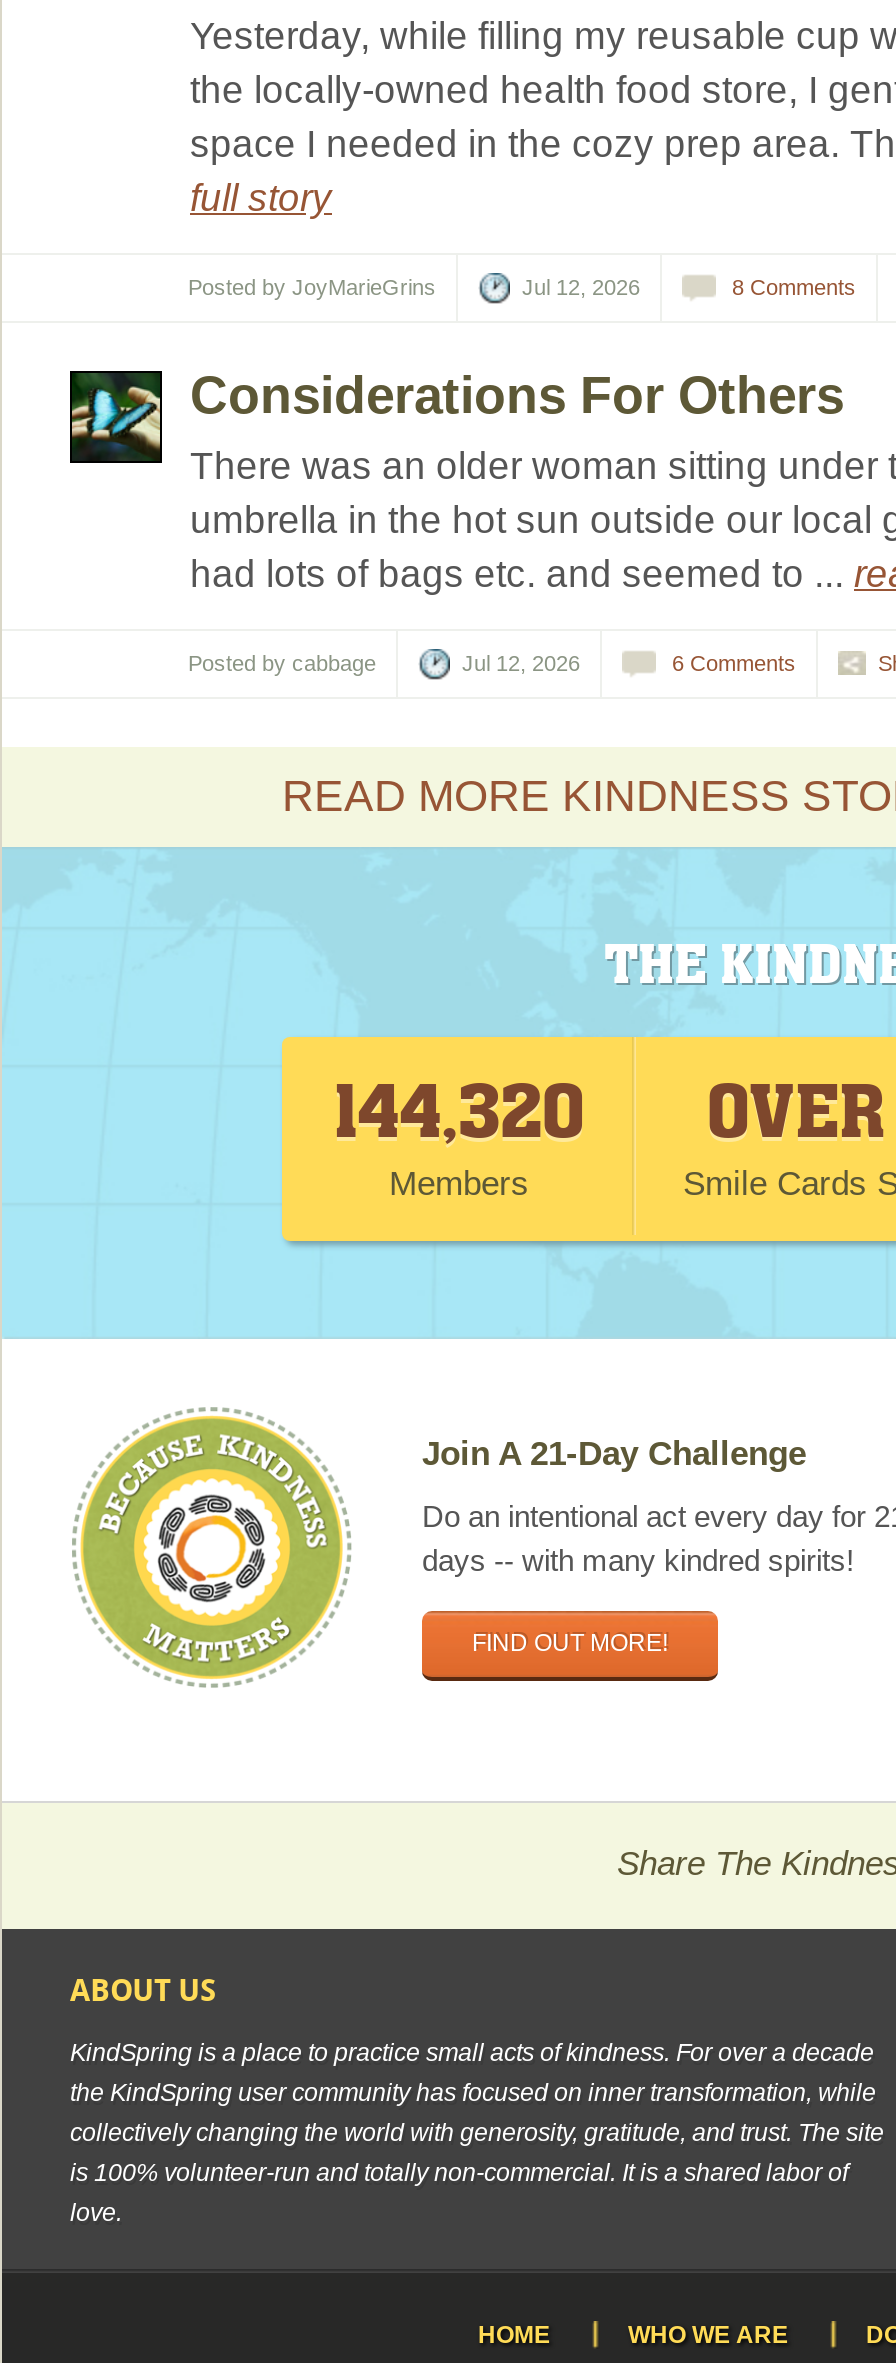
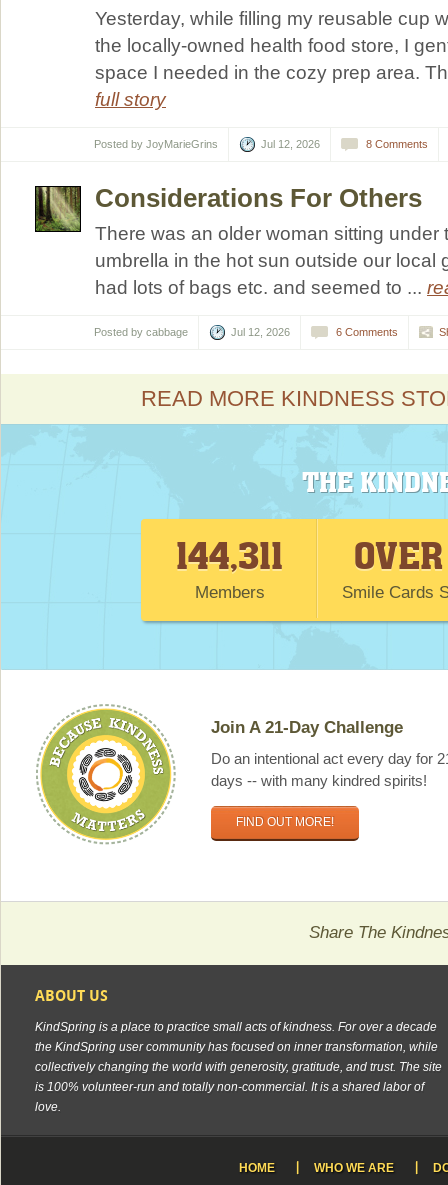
- [image]
+ [image]

- 144,320
+ 144,311
